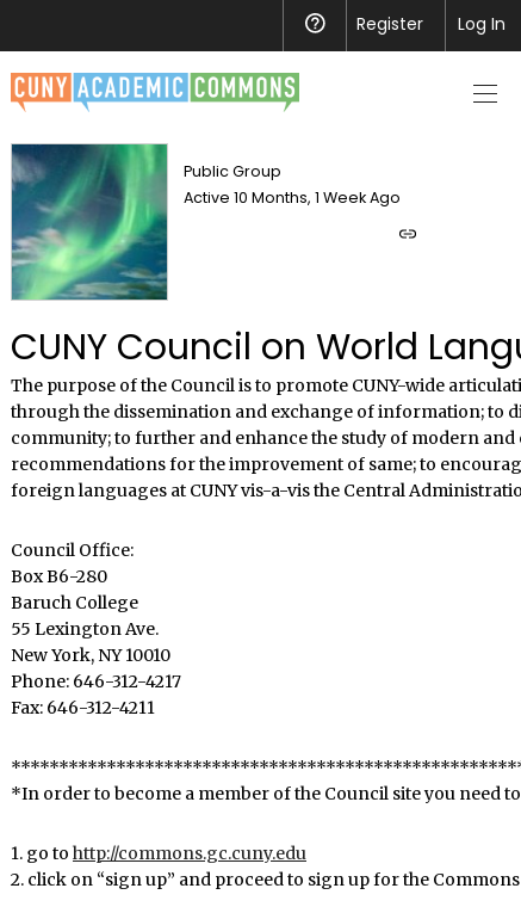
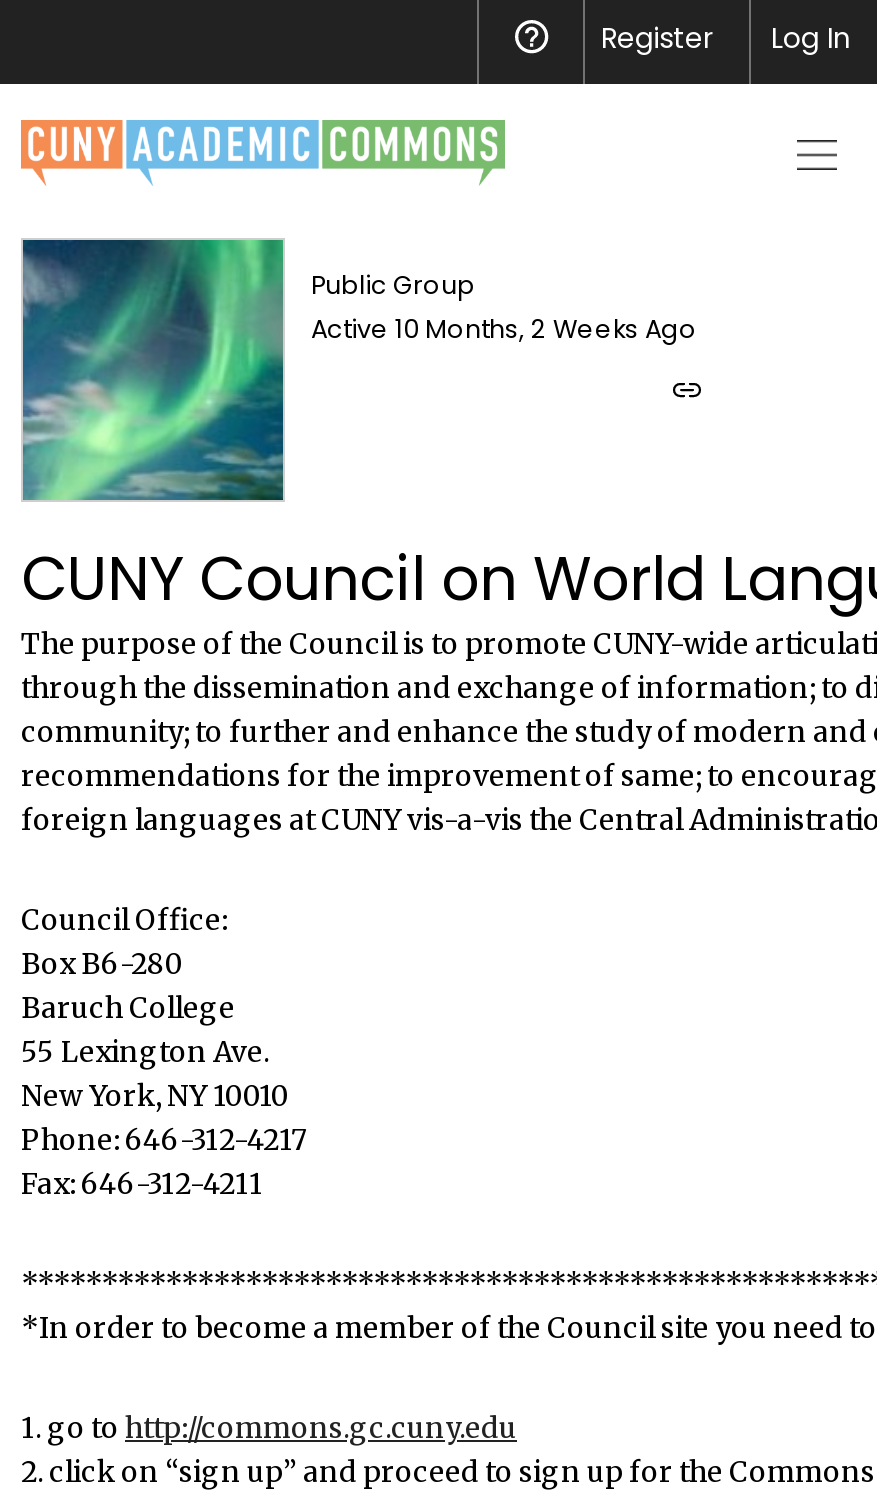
- Active 10 Months, 1 Week Ago
+ Active 10 Months, 2 Weeks Ago
